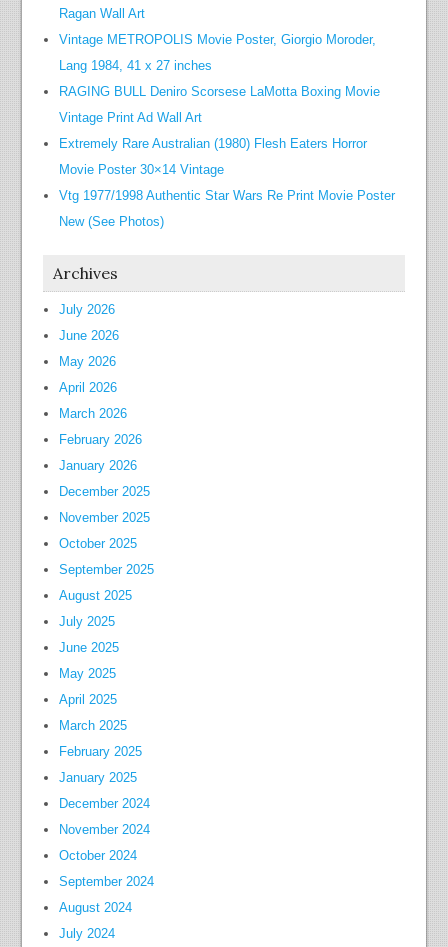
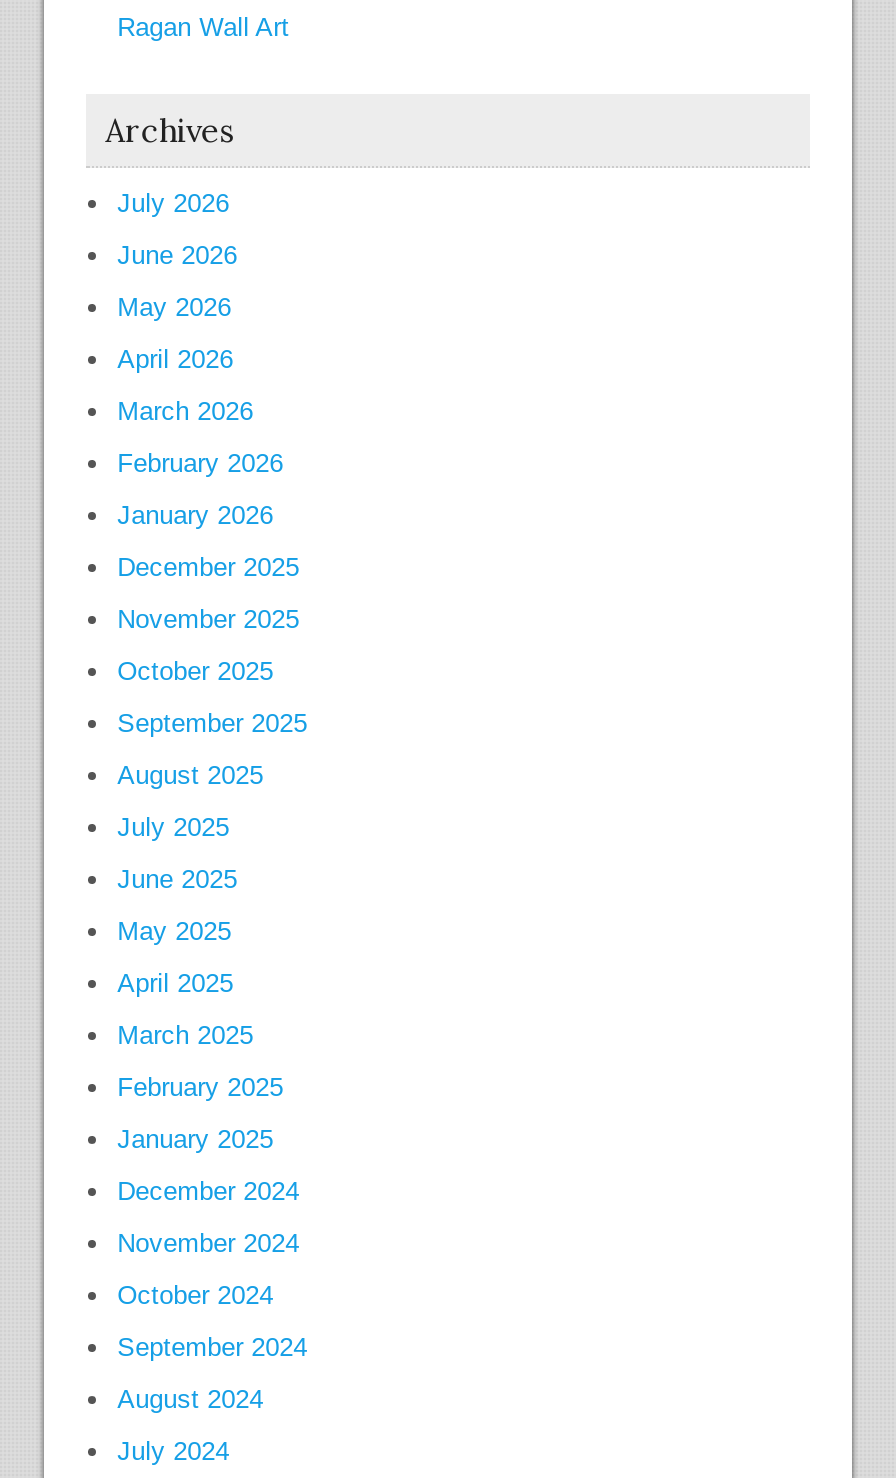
- Vintage METROPOLIS Movie Poster, Giorgio Moroder,
- Lang 1984, 41 x 27 inches
- RAGING BULL Deniro Scorsese LaMotta Boxing Movie
- Vintage Print Ad Wall Art
- Extremely Rare Australian (1980) Flesh Eaters Horror
- Movie Poster 30×14 Vintage
- Vtg 1977/1998 Authentic Star Wars Re Print Movie Poster
- New (See Photos)
